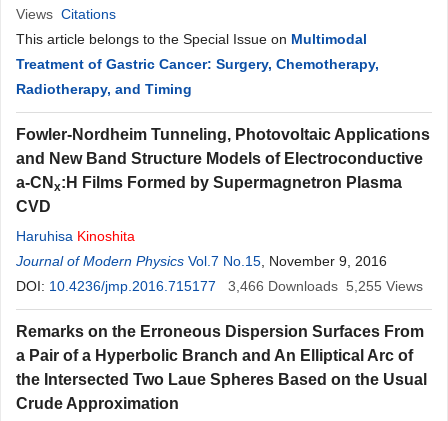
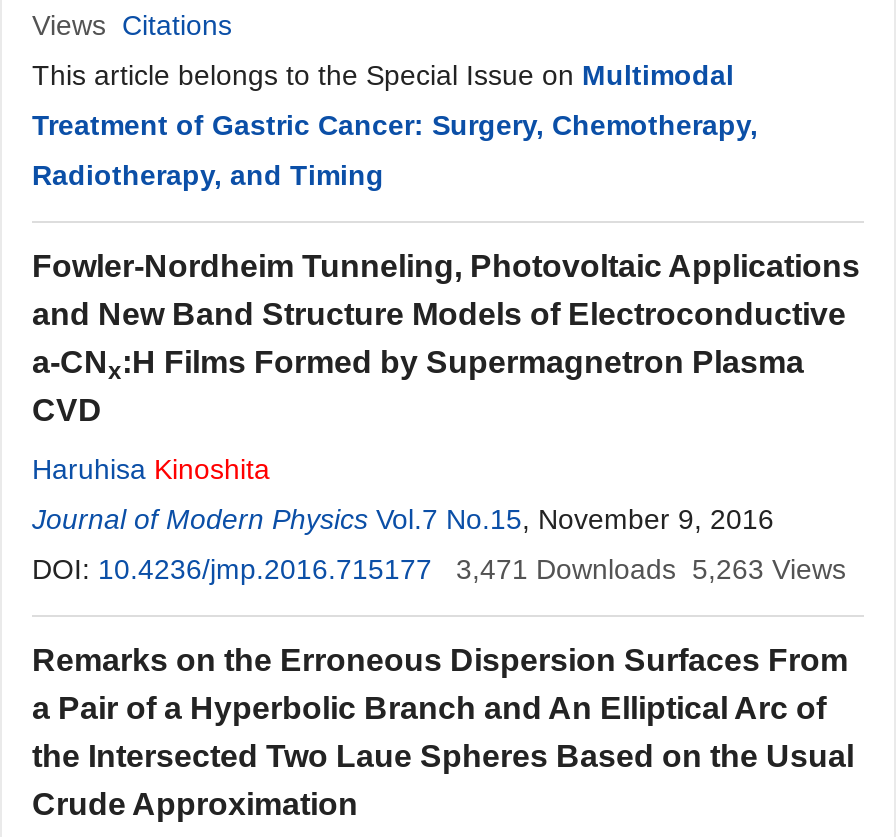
- 3,466 Downloads 5,255 Views
+ 3,471 Downloads 5,263 Views
